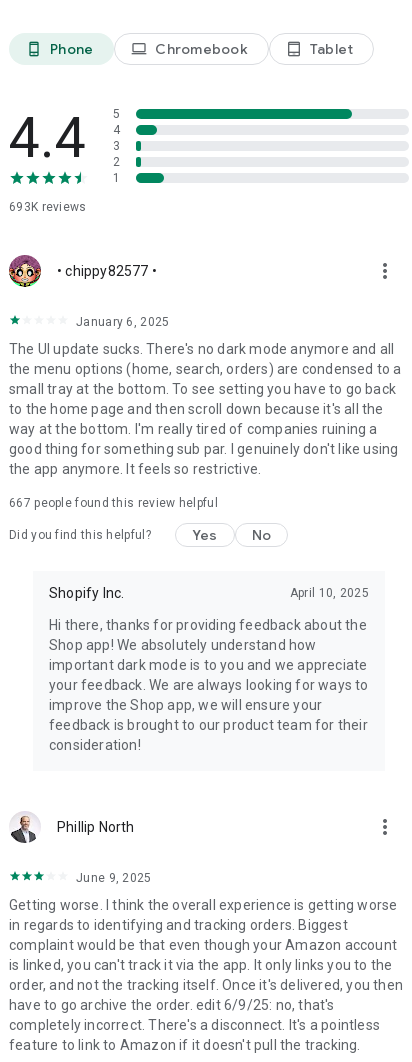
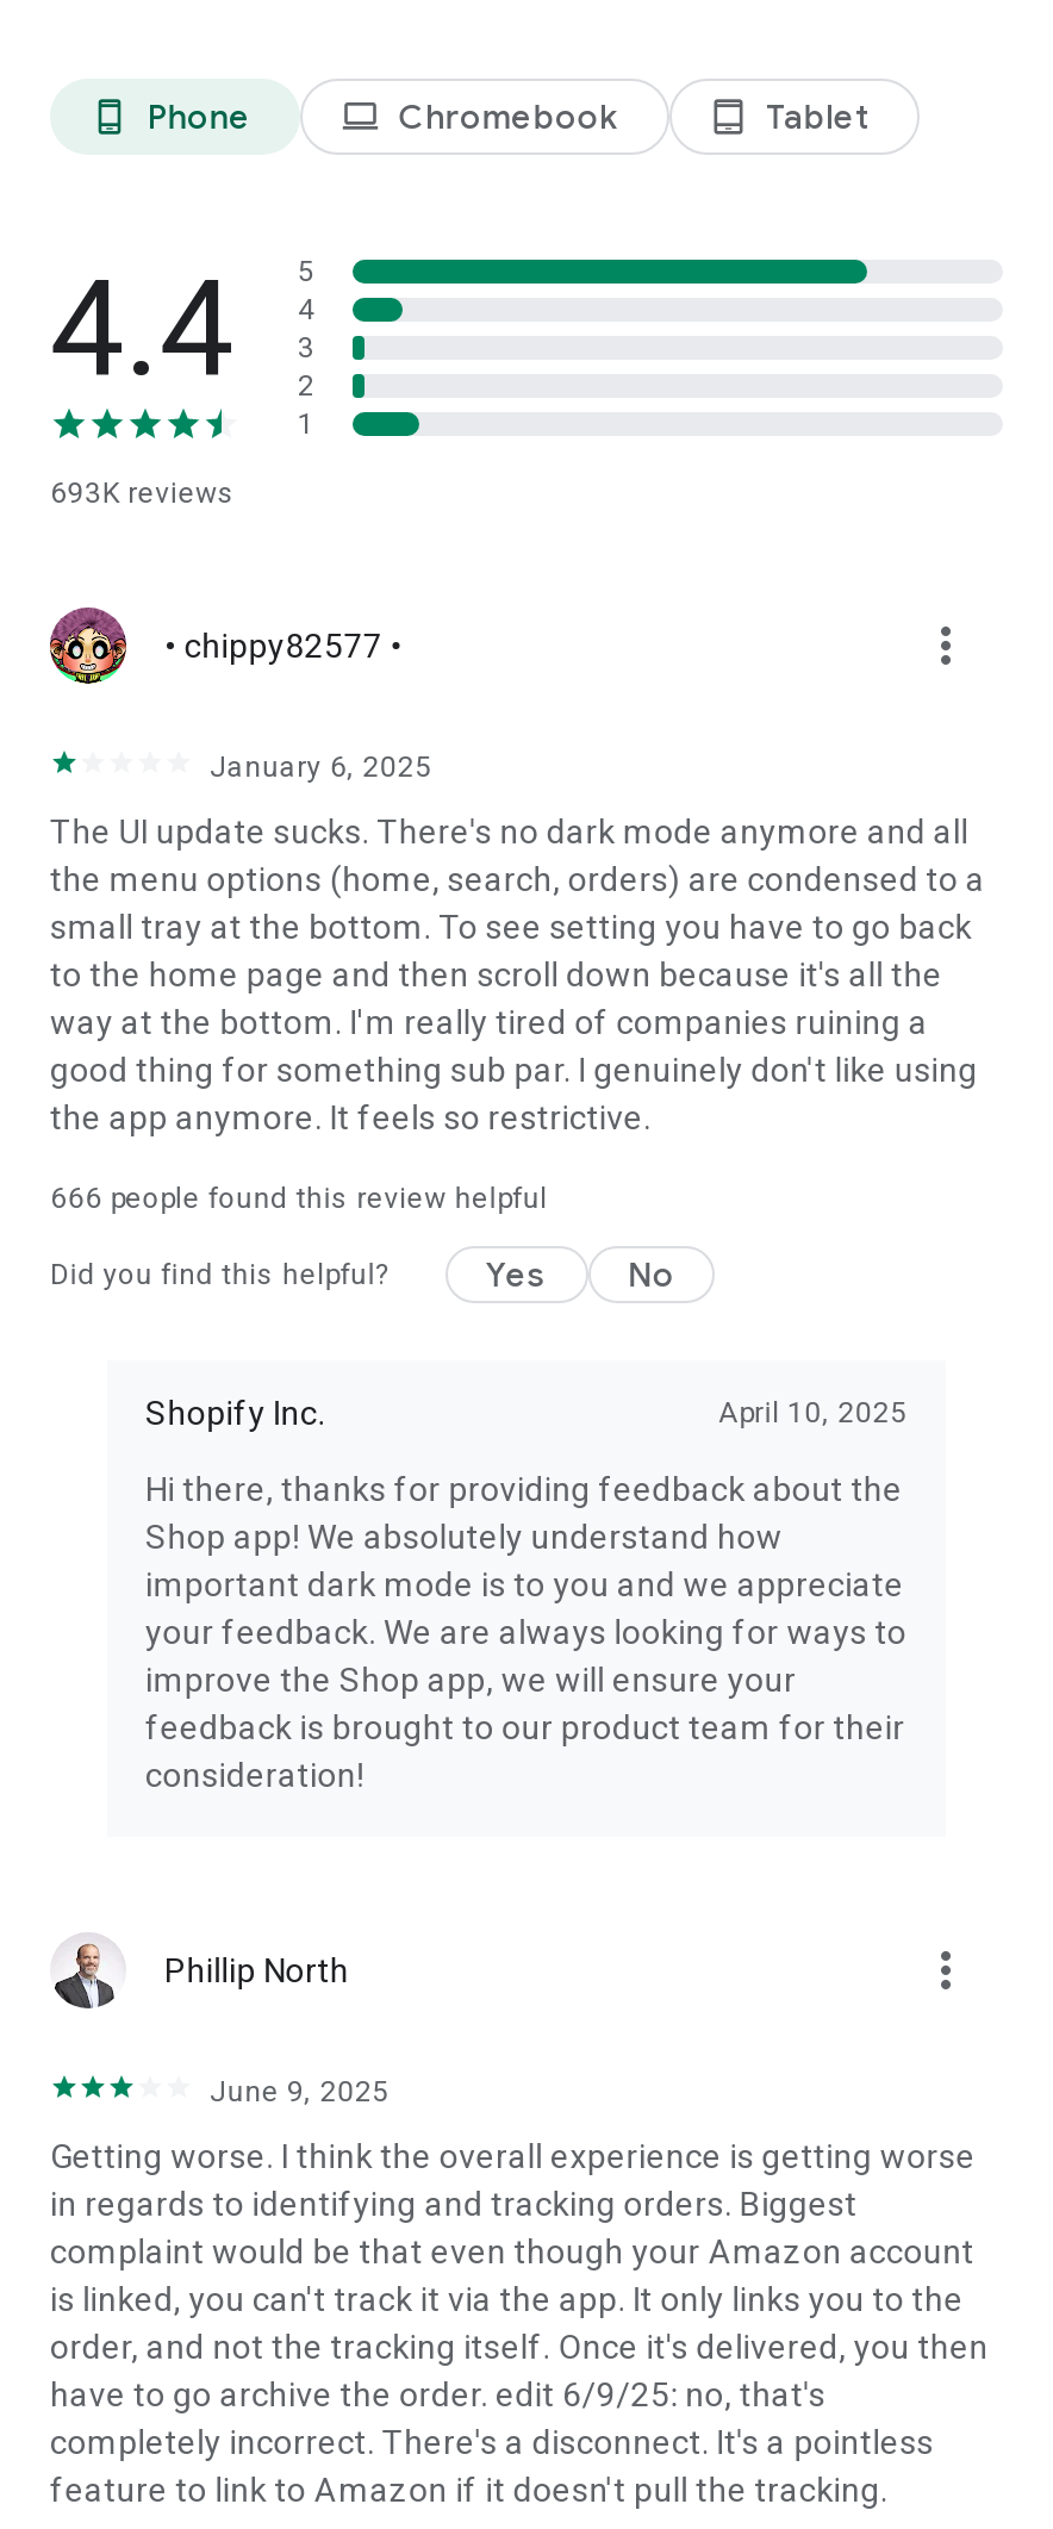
- 667 people found this review helpful
+ 666 people found this review helpful
